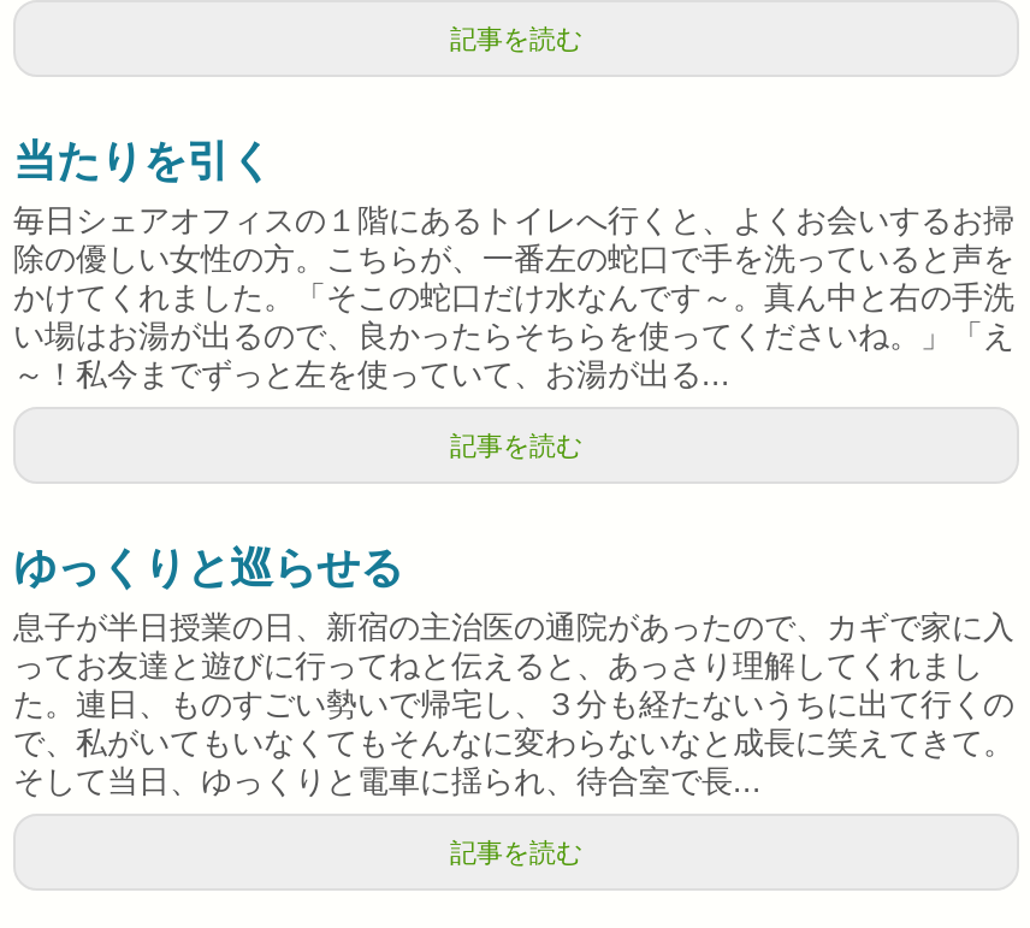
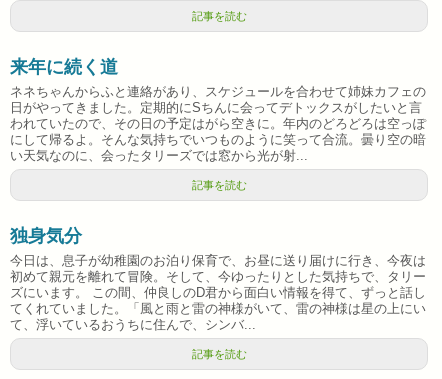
- 当たりを引く
- 毎日シェアオフィスの１階にあるトイレへ行くと、よくお会いするお掃
- 除の優しい女性の方。こちらが、一番左の蛇口で手を洗っていると声を
- かけてくれました。「そこの蛇口だけ水なんです～。真ん中と右の手洗
- い場はお湯が出るので、良かったらそちらを使ってくださいね。」「え
- ～！私今までずっと左を使っていて、お湯が出る...
+ 来年に続く道
+ ネネちゃんからふと連絡があり、スケジュールを合わせて姉妹カフェの
+ 日がやってきました。定期的にSちんに会ってデトックスがしたいと言
+ われていたので、その日の予定はがら空きに。年内のどろどろは空っぽ
+ にして帰るよ。そんな気持ちでいつものように笑って合流。曇り空の暗
+ い天気なのに、会ったタリーズでは窓から光が射...

- ゆっくりと巡らせる
- 息子が半日授業の日、新宿の主治医の通院があったので、カギで家に入
- ってお友達と遊びに行ってねと伝えると、あっさり理解してくれまし
- た。連日、ものすごい勢いで帰宅し、３分も経たないうちに出て行くの
- で、私がいてもいなくてもそんなに変わらないなと成長に笑えてきて。
- そして当日、ゆっくりと電車に揺られ、待合室で長...
+ 独身気分
+ 今日は、息子が幼稚園のお泊り保育で、お昼に送り届けに行き、今夜は
+ 初めて親元を離れて冒険。そして、今ゆったりとした気持ちで、タリー
+ ズにいます。 この間、仲良しのD君から面白い情報を得て、ずっと話し
+ てくれていました。「風と雨と雷の神様がいて、雷の神様は星の上にい
+ て、浮いているおうちに住んで、シンバ...
